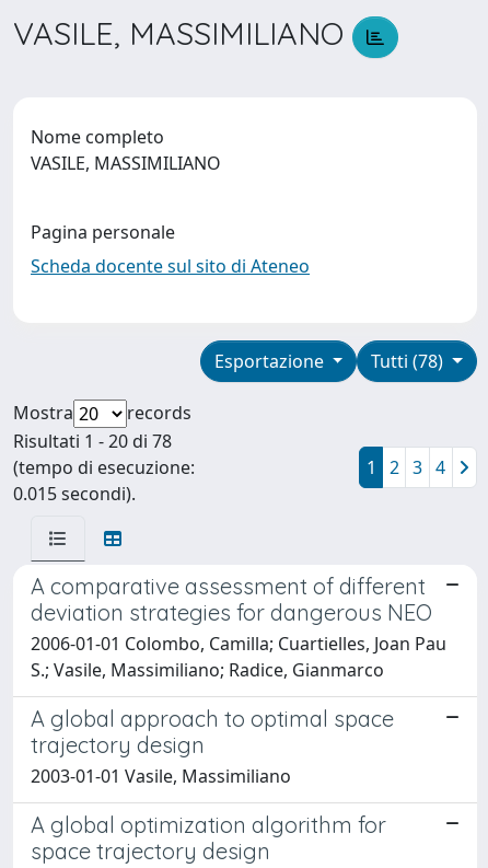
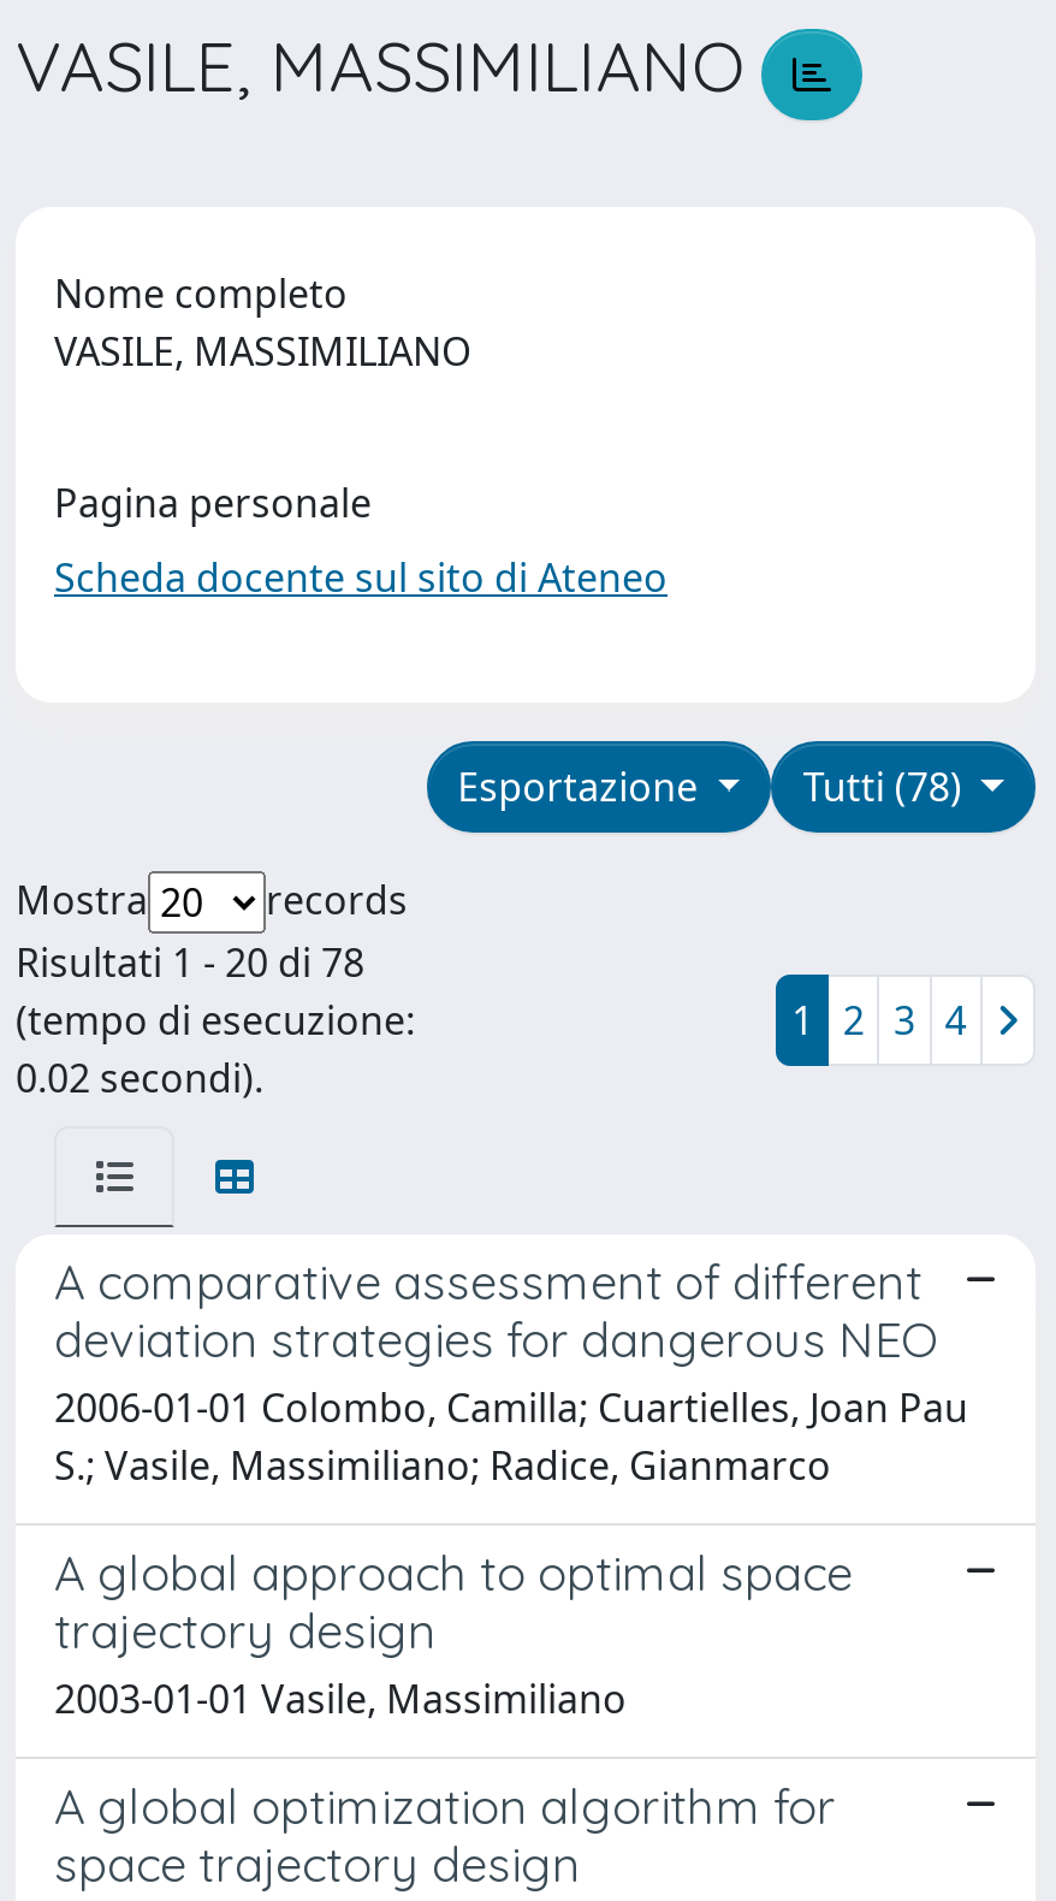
- 0.015 secondi).
+ 0.02 secondi).
